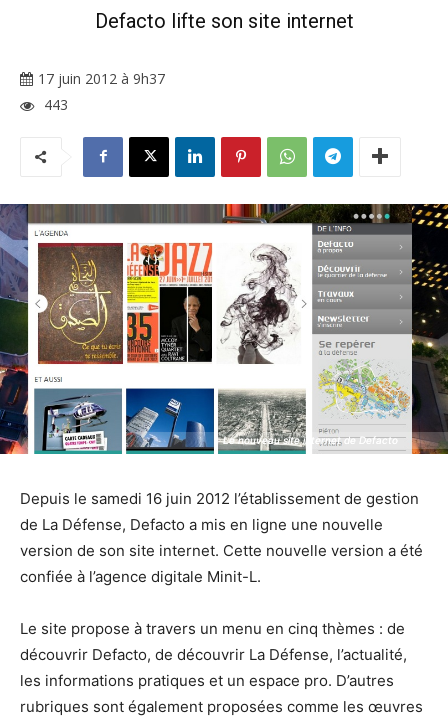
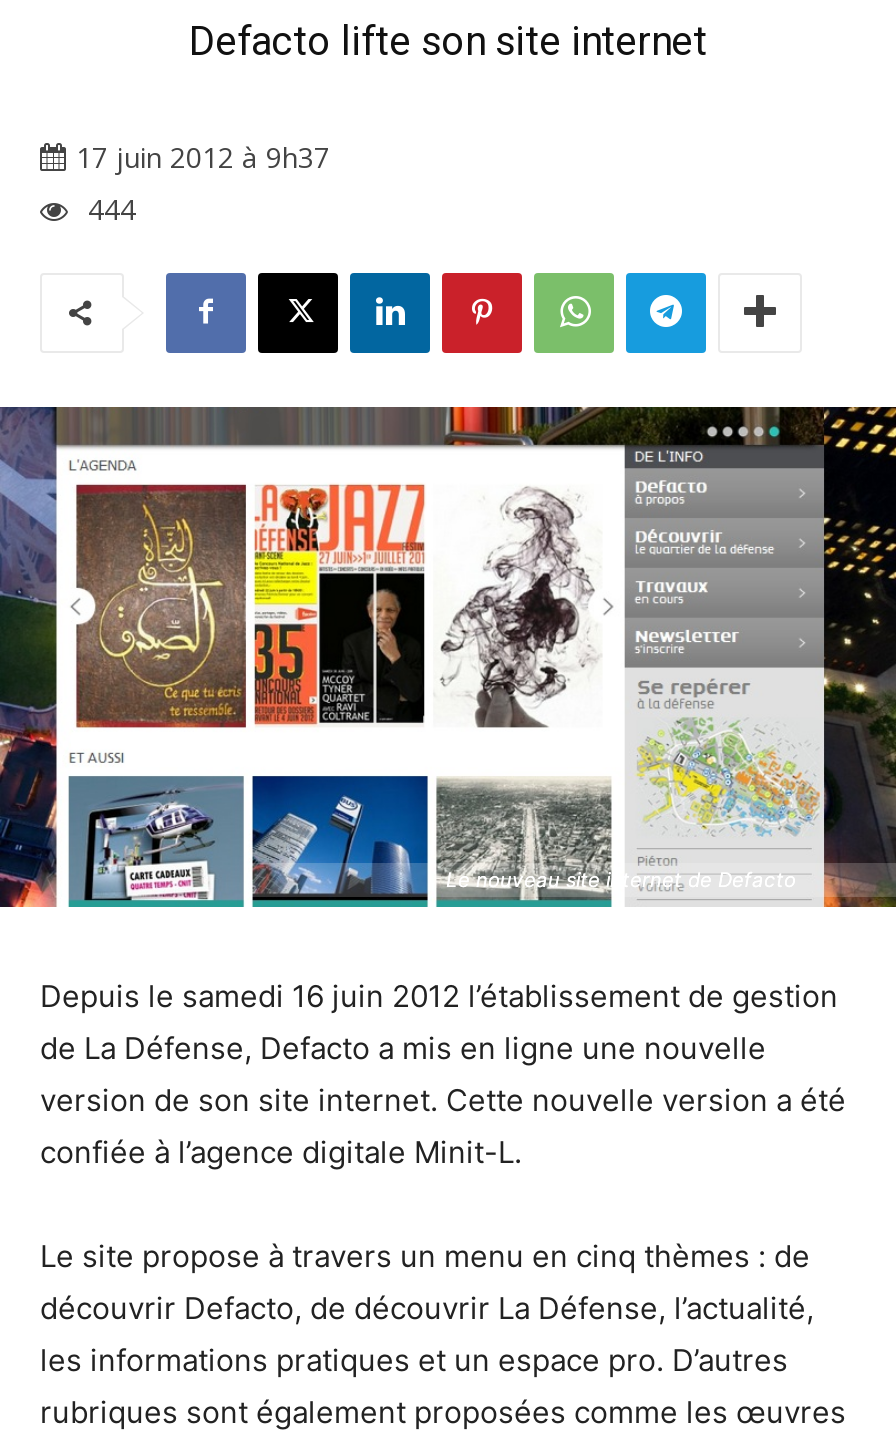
- 443
+ 444
